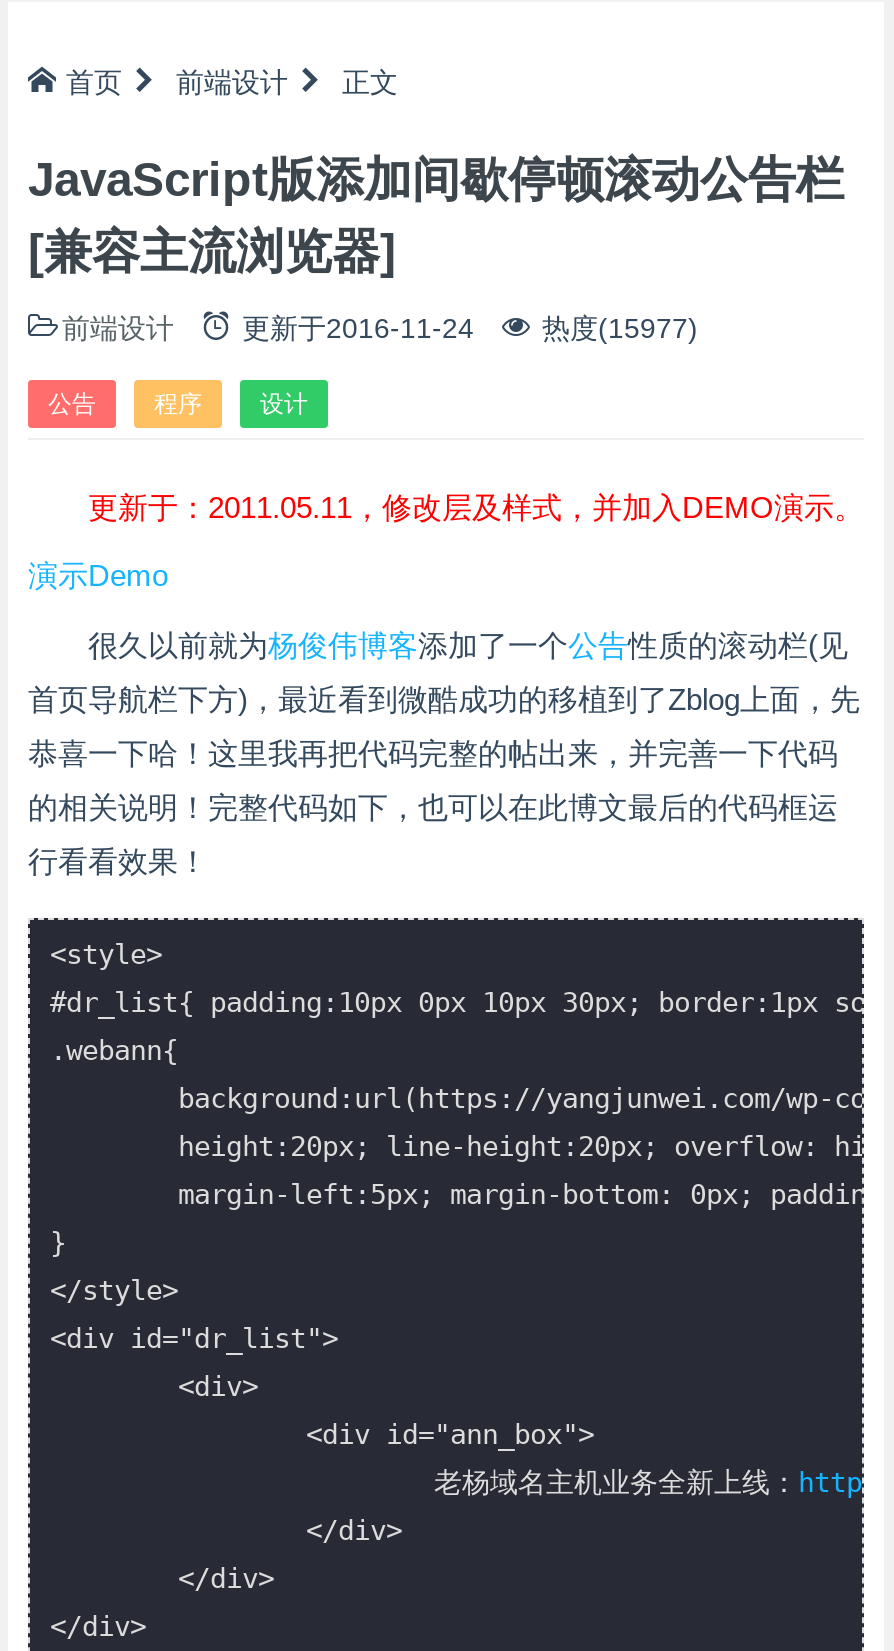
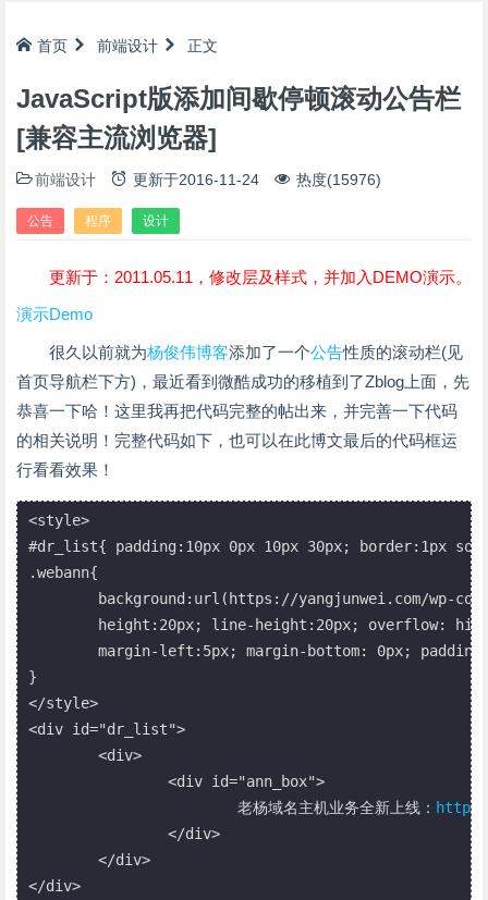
- 更新于2016-11-24 热度(15977)
+ 更新于2016-11-24 热度(15976)
